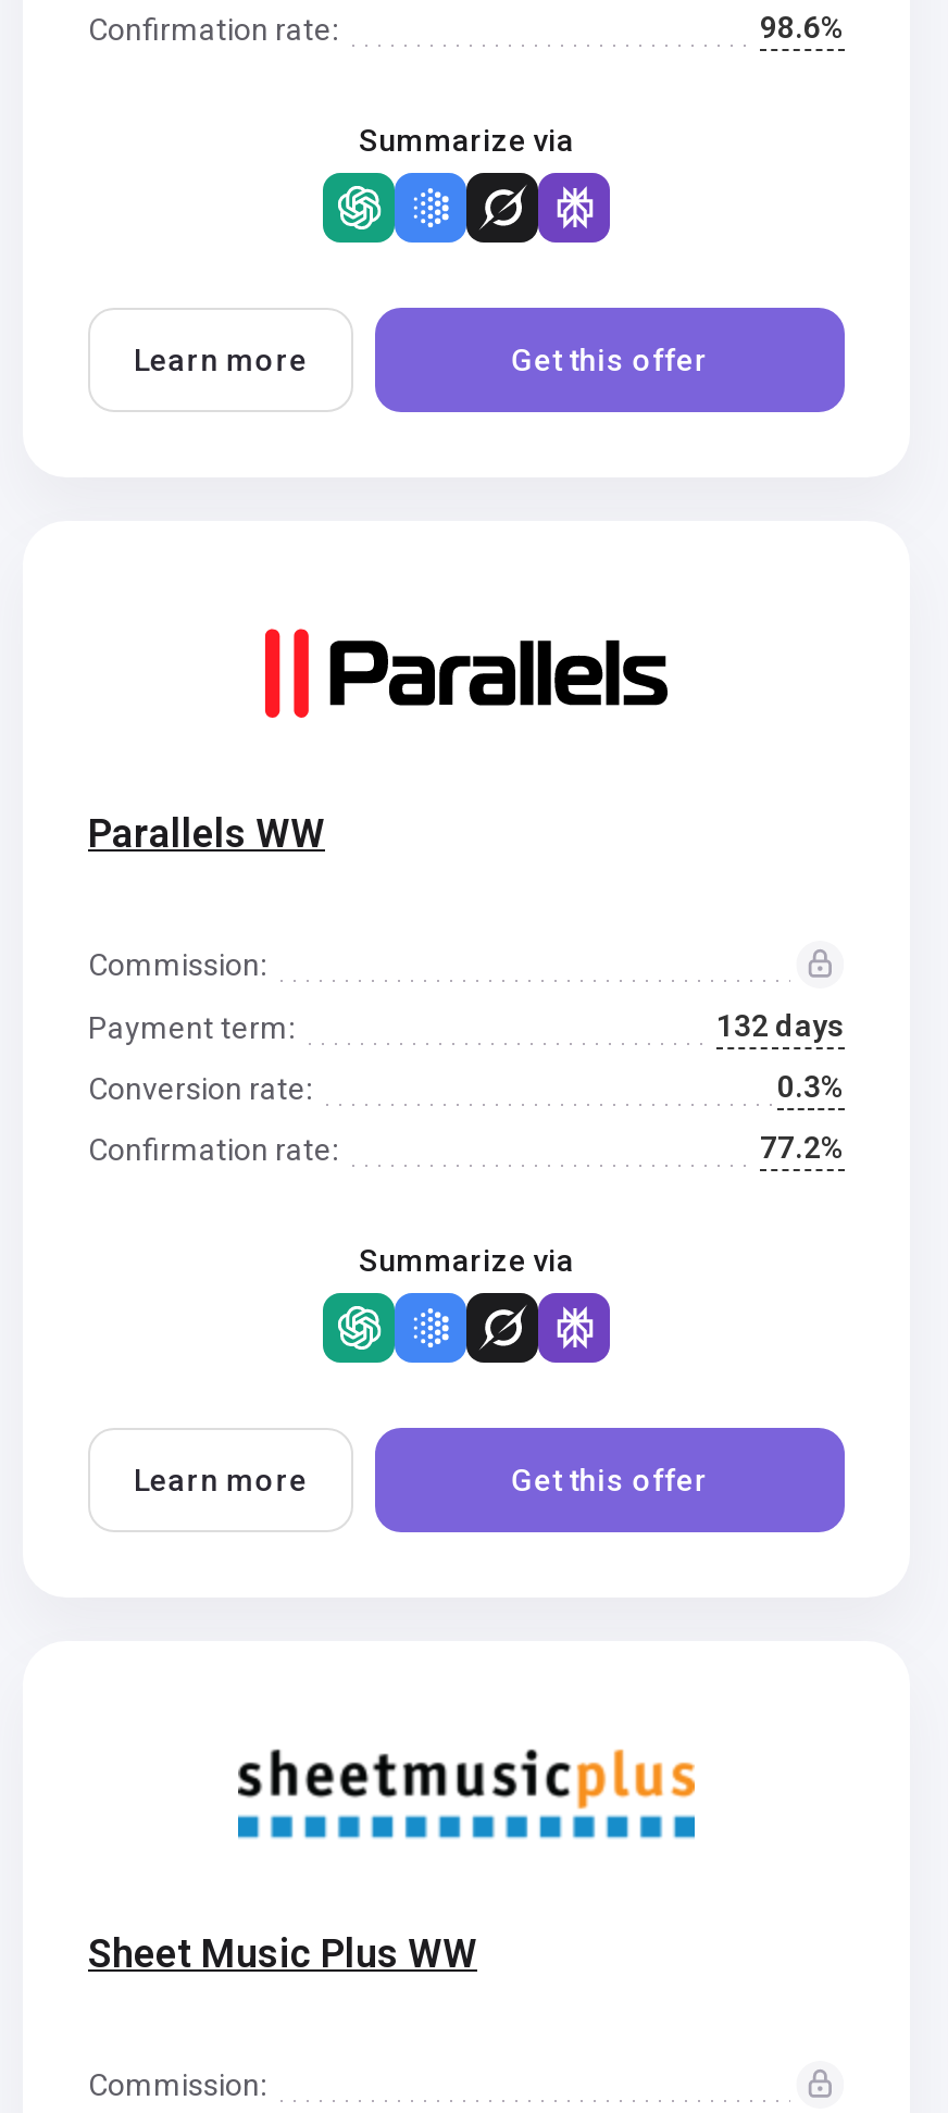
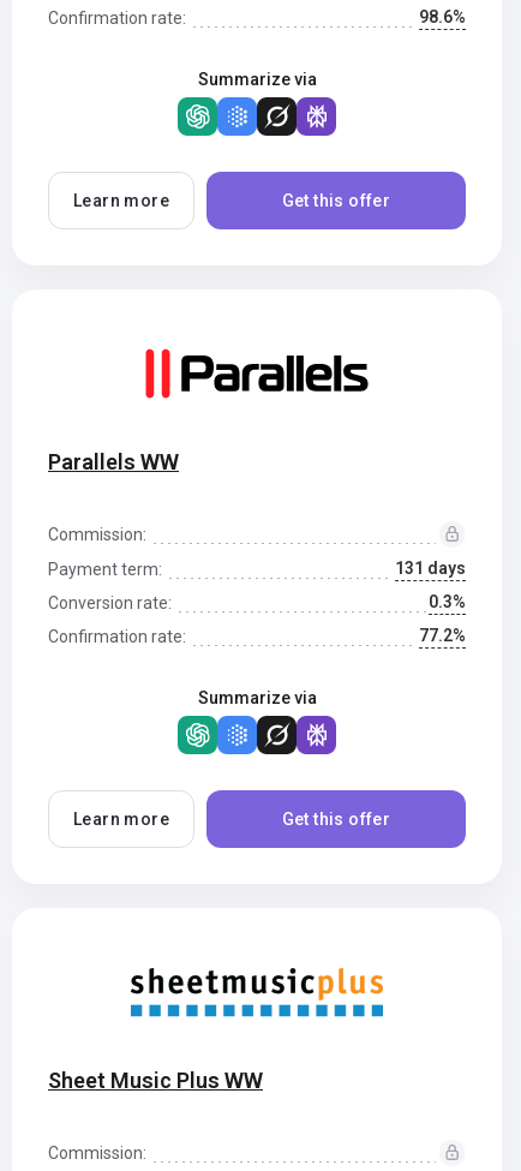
- 132 days
+ 131 days
